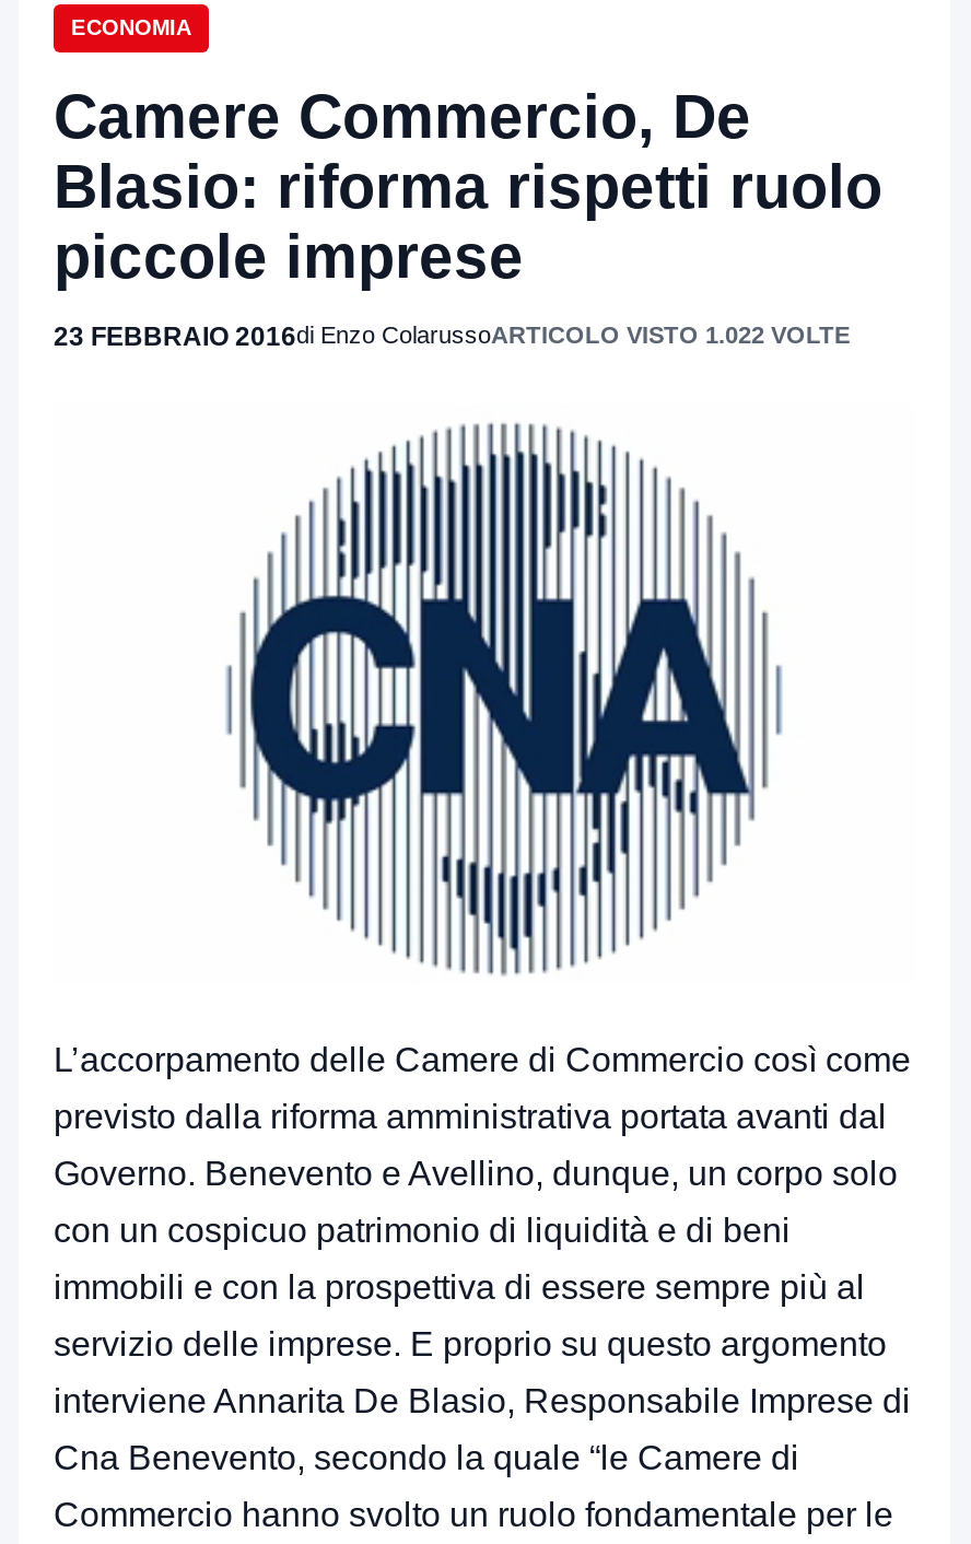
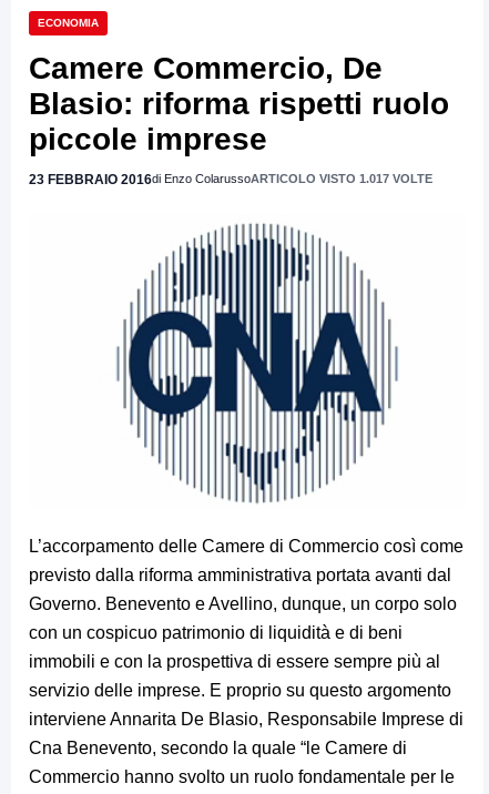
- 23 FEBBRAIO 2016di Enzo ColarussoARTICOLO VISTO 1.022 VOLTE
+ 23 FEBBRAIO 2016di Enzo ColarussoARTICOLO VISTO 1.017 VOLTE
